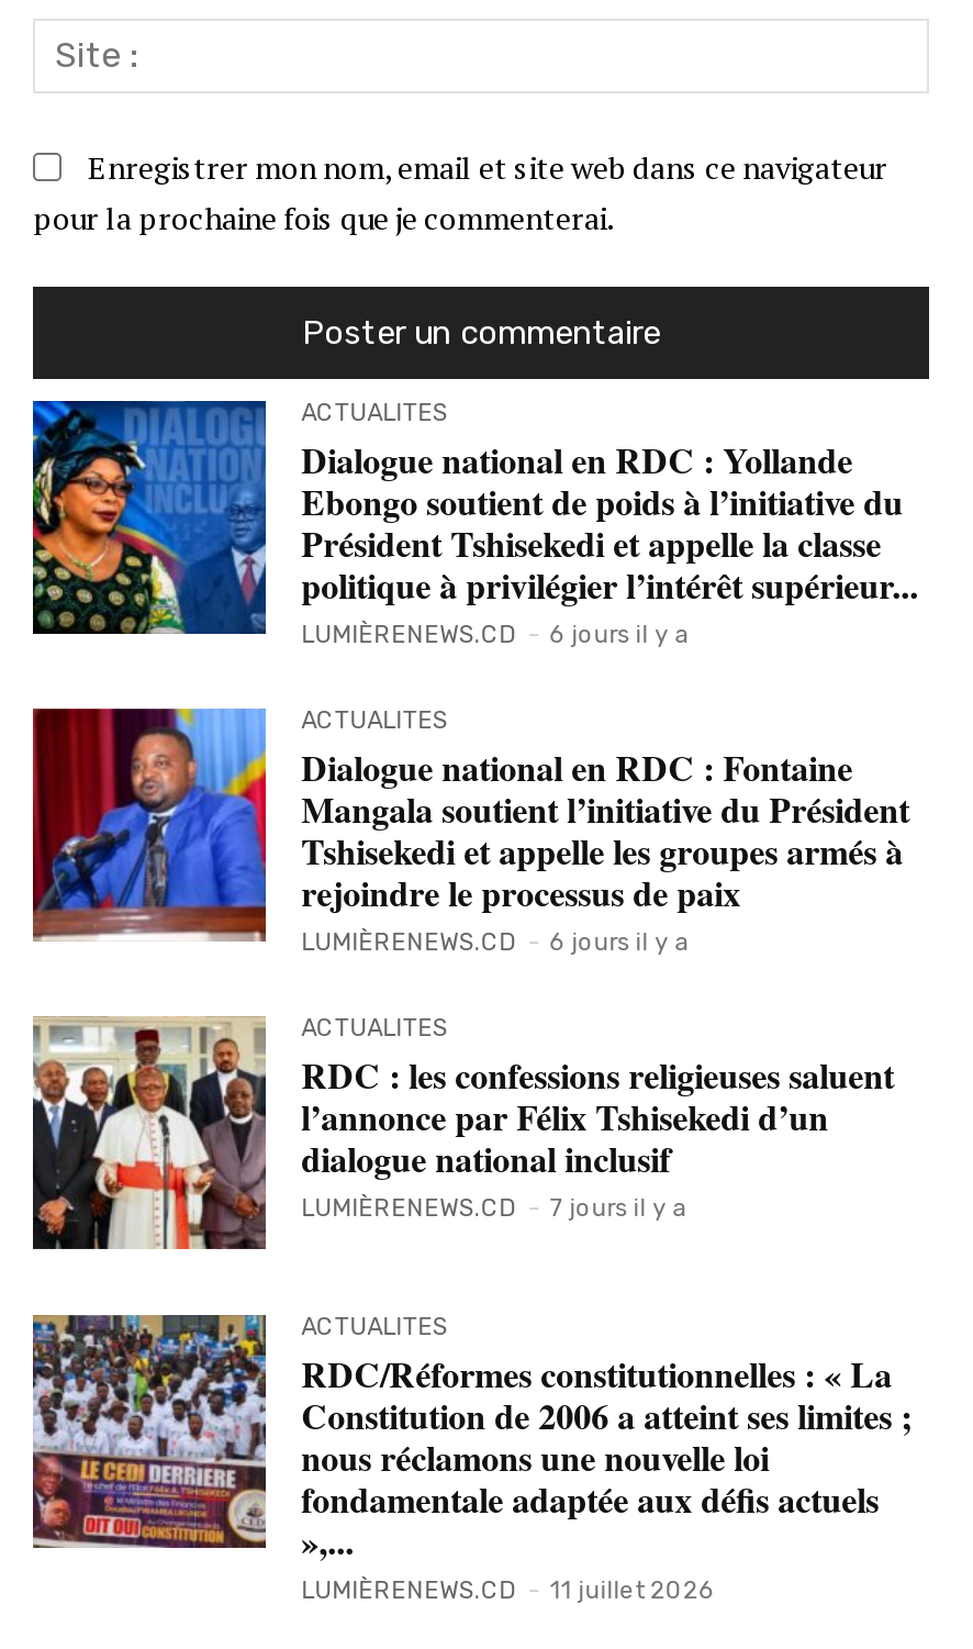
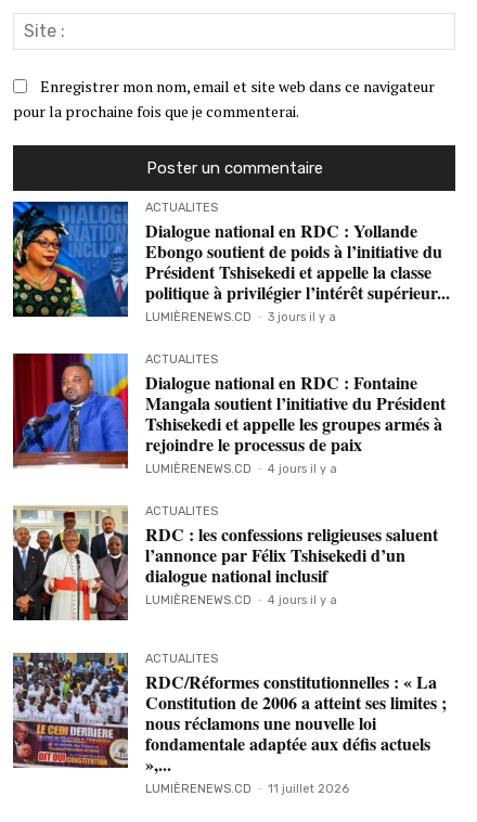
- LUMIÈRENEWS.CD - 6 jours il y a
+ LUMIÈRENEWS.CD - 3 jours il y a

- LUMIÈRENEWS.CD - 6 jours il y a
+ LUMIÈRENEWS.CD - 4 jours il y a

- LUMIÈRENEWS.CD - 7 jours il y a
+ LUMIÈRENEWS.CD - 4 jours il y a
